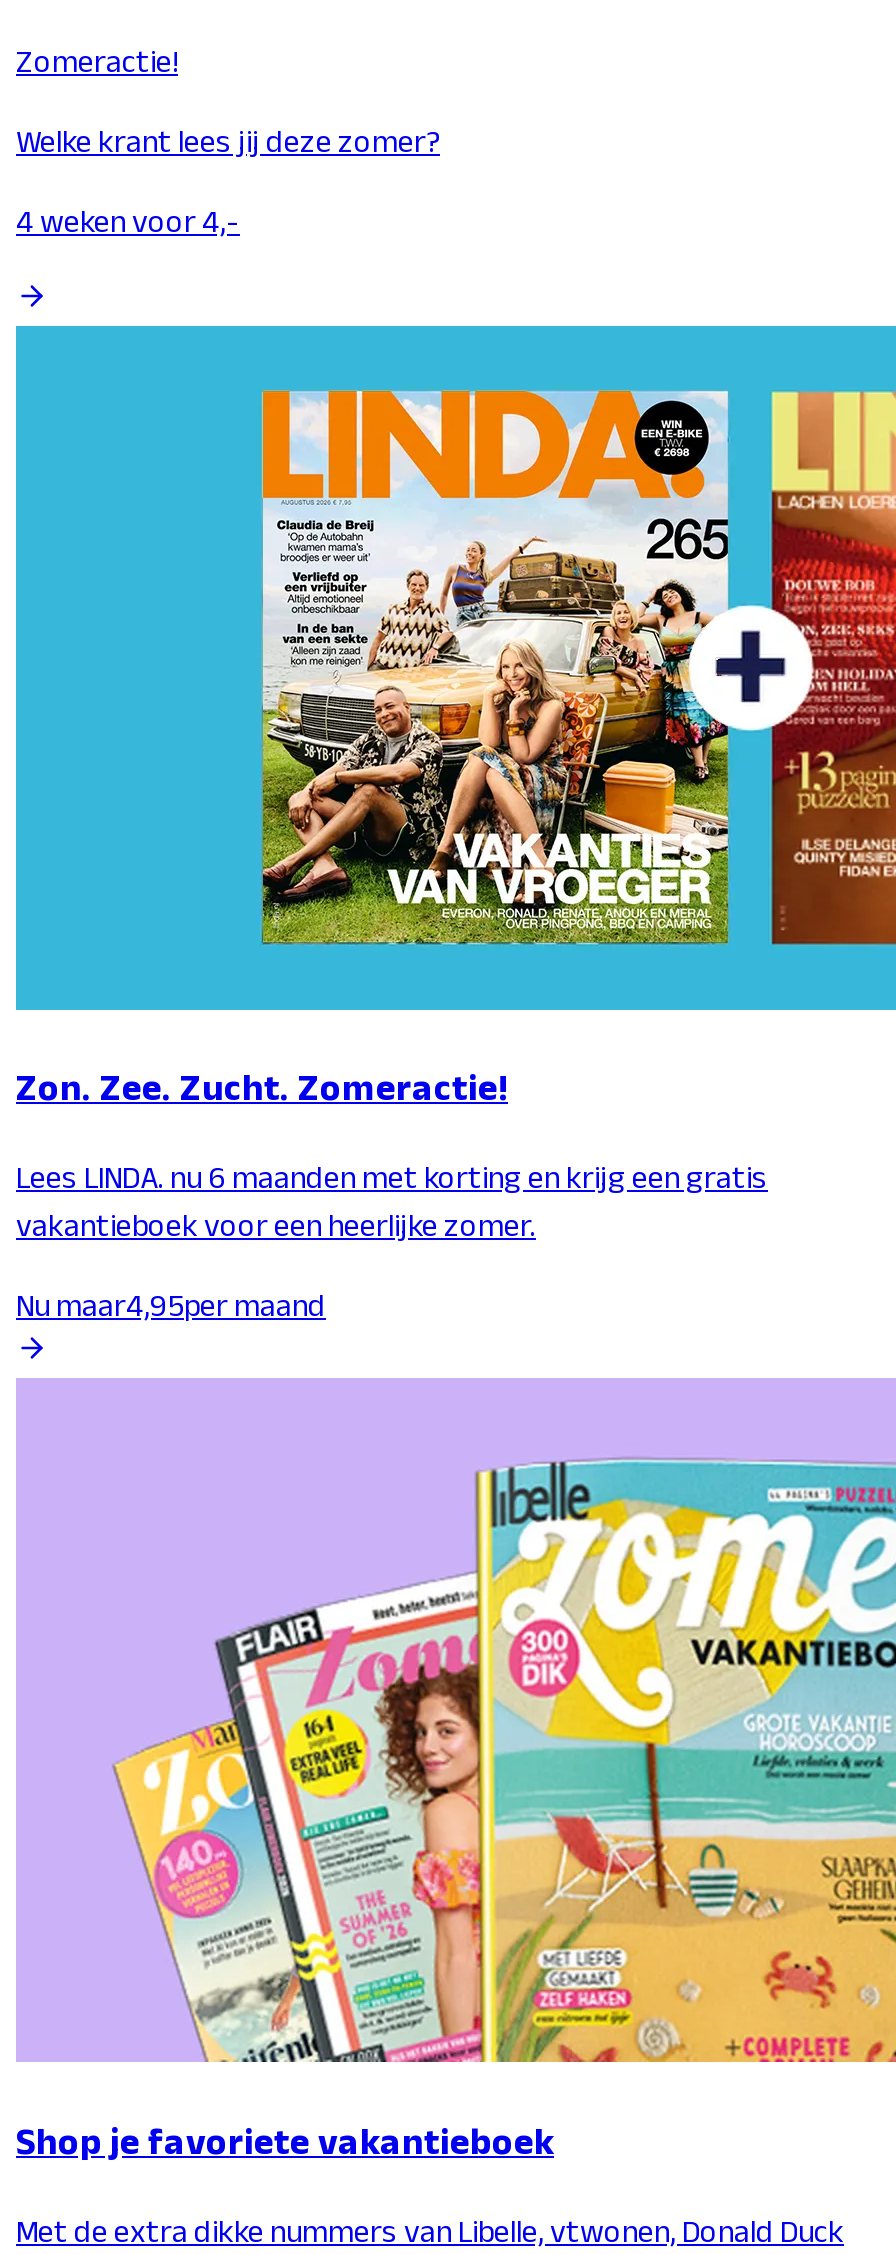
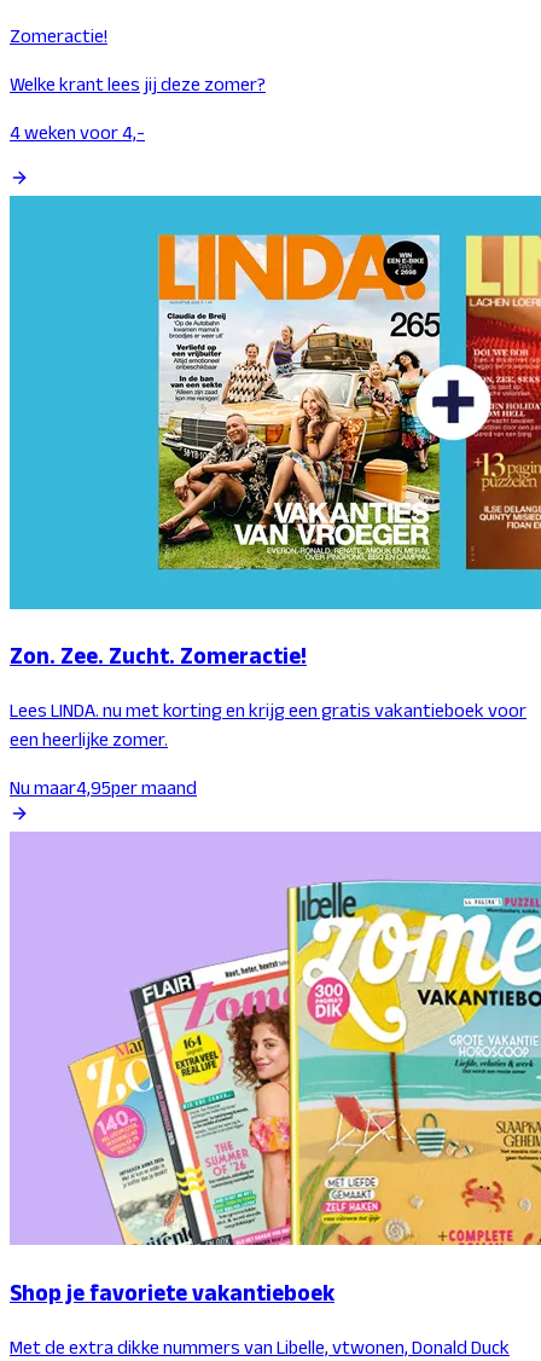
- Lees LINDA. nu 6 maanden met korting en krijg een gratis
- vakantieboek voor een heerlijke zomer.
+ Lees LINDA. nu met korting en krijg een gratis vakantieboek voor
+ een heerlijke zomer.
